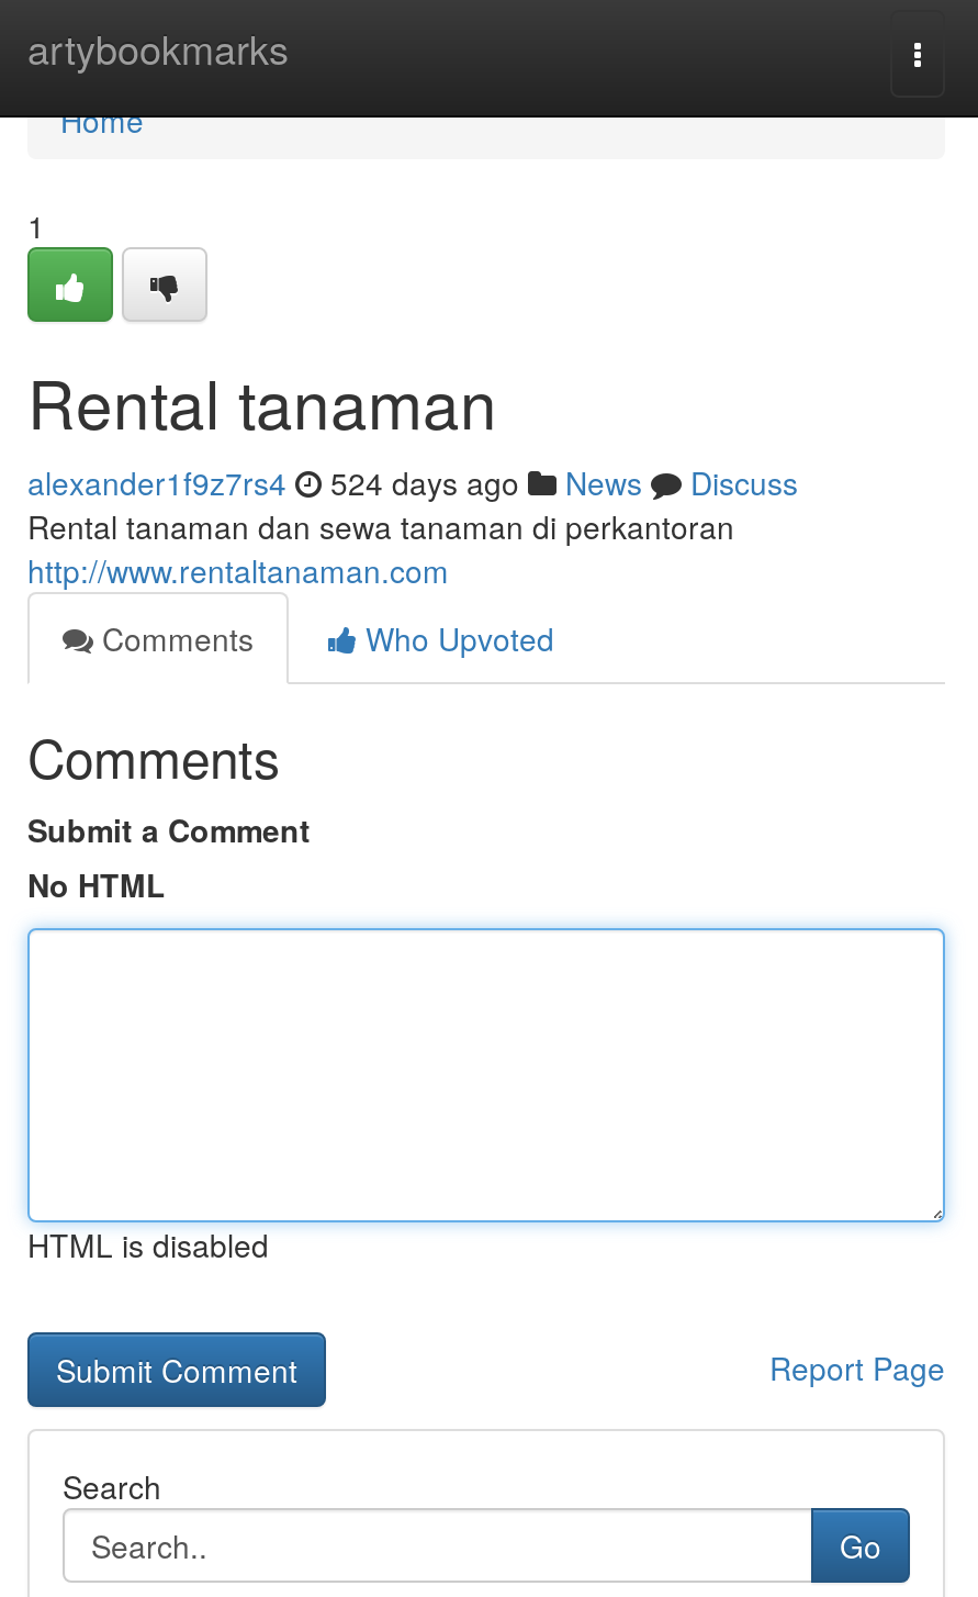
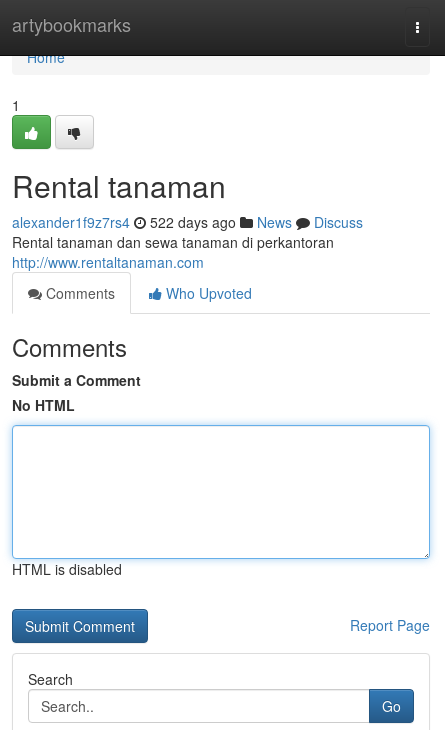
- alexander1f9z7rs4 524 days ago News Discuss
+ alexander1f9z7rs4 522 days ago News Discuss
